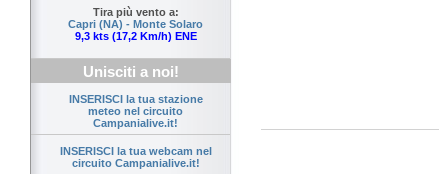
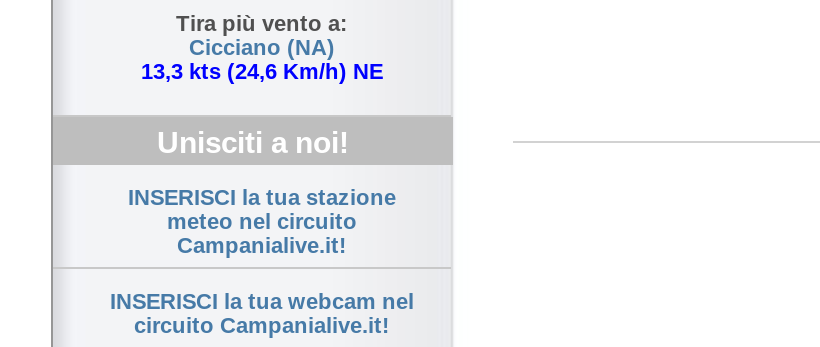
- Capri (NA) - Monte Solaro
- 9,3 kts (17,2 Km/h) ENE
+ Cicciano (NA)
+ 13,3 kts (24,6 Km/h) NE
